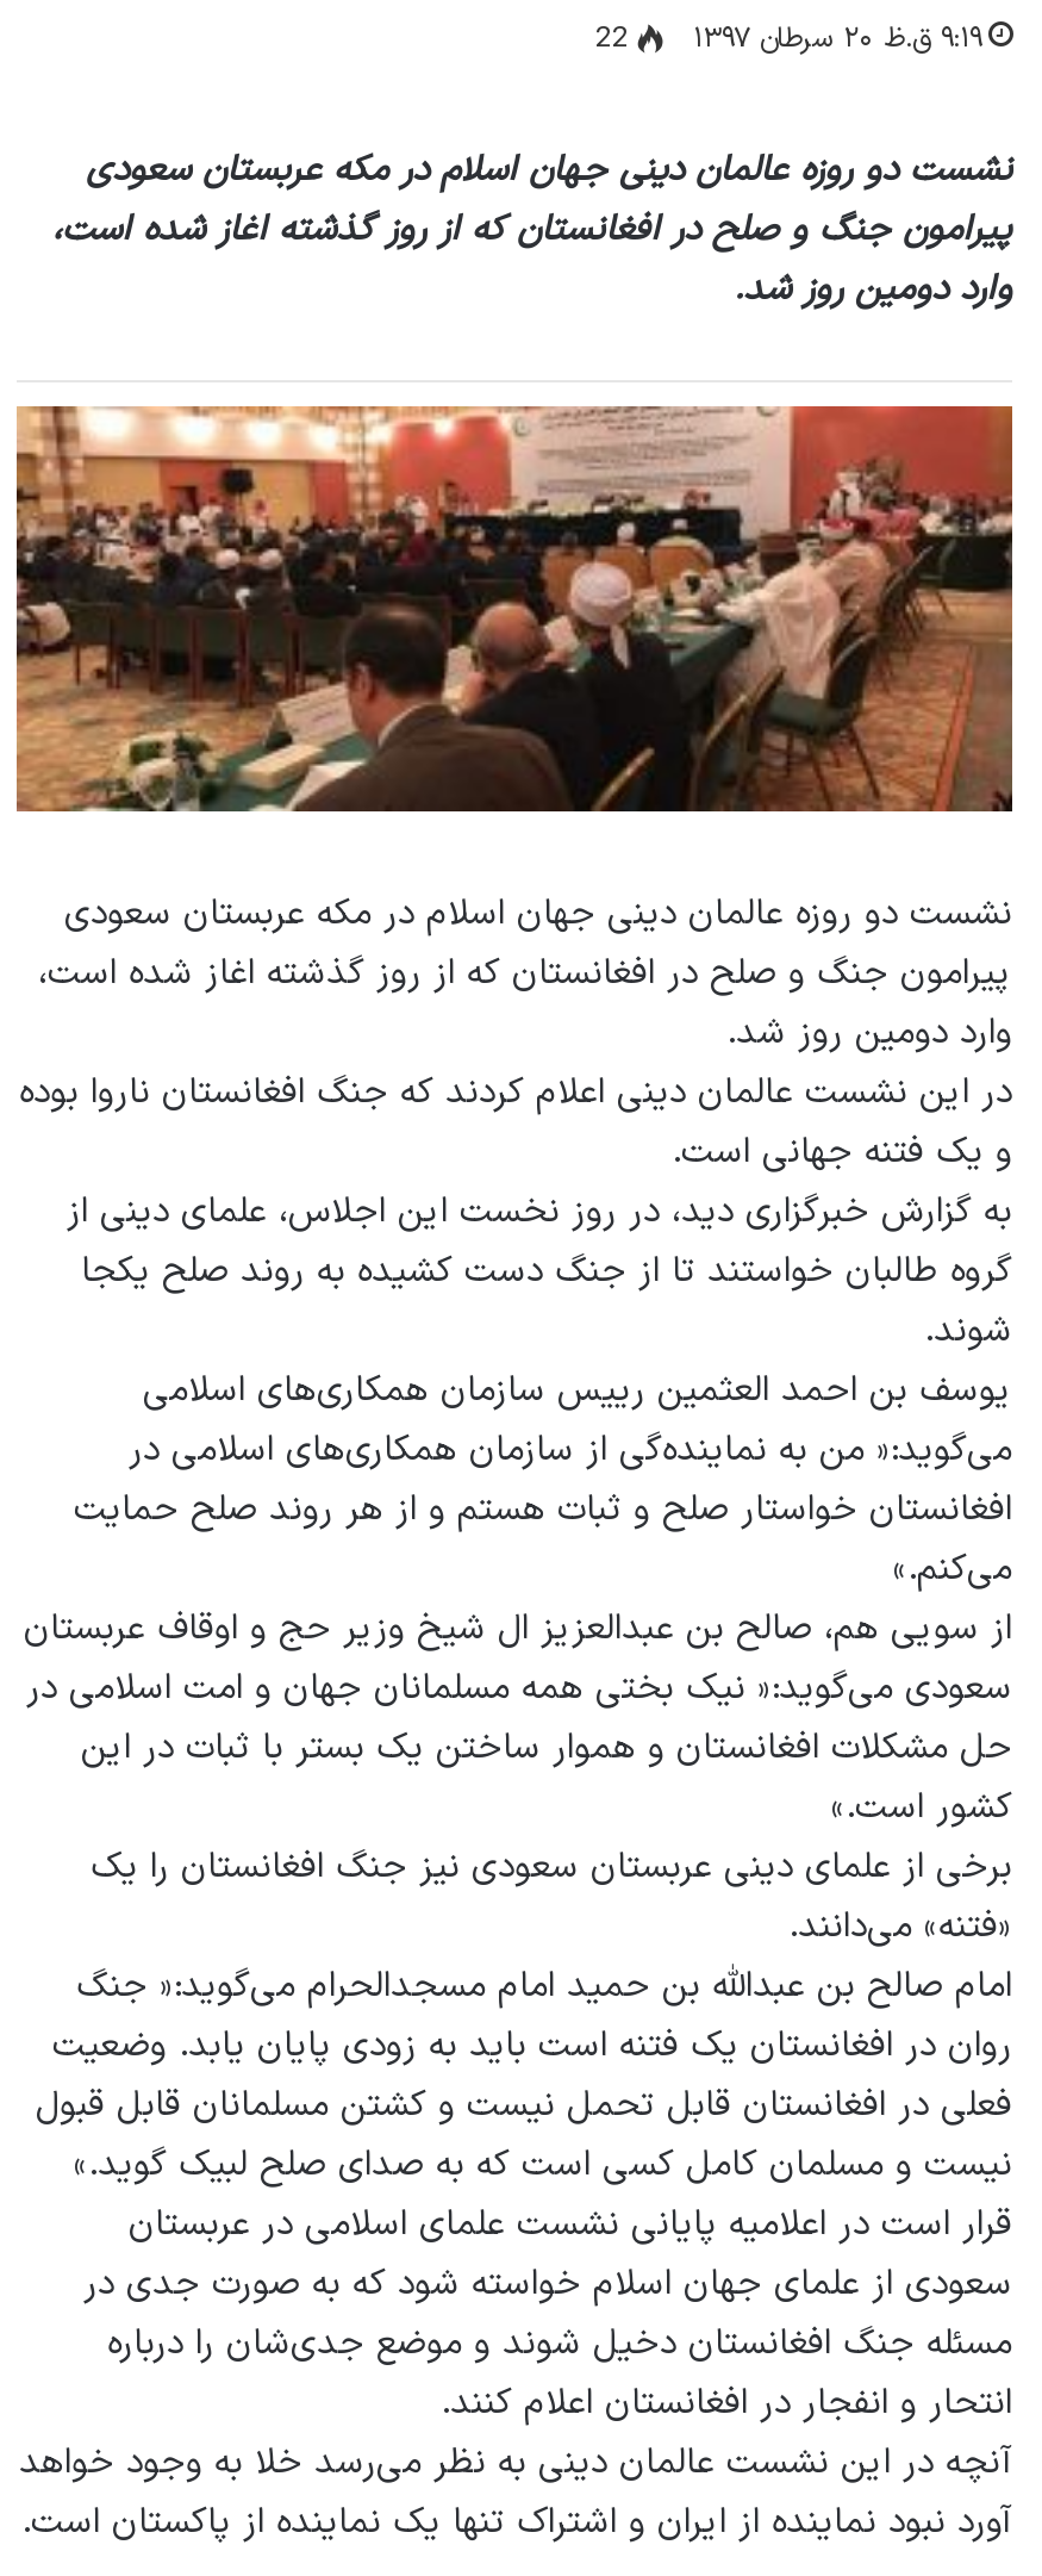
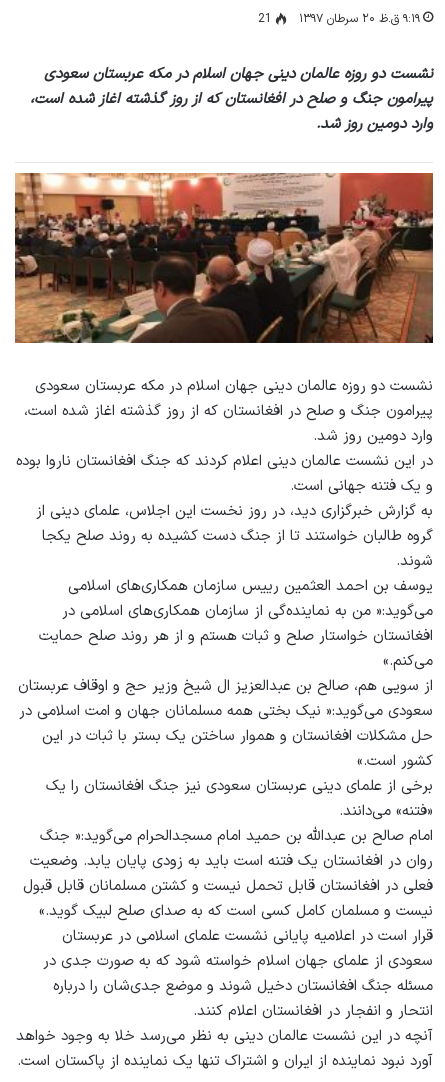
- 22
+ 21
